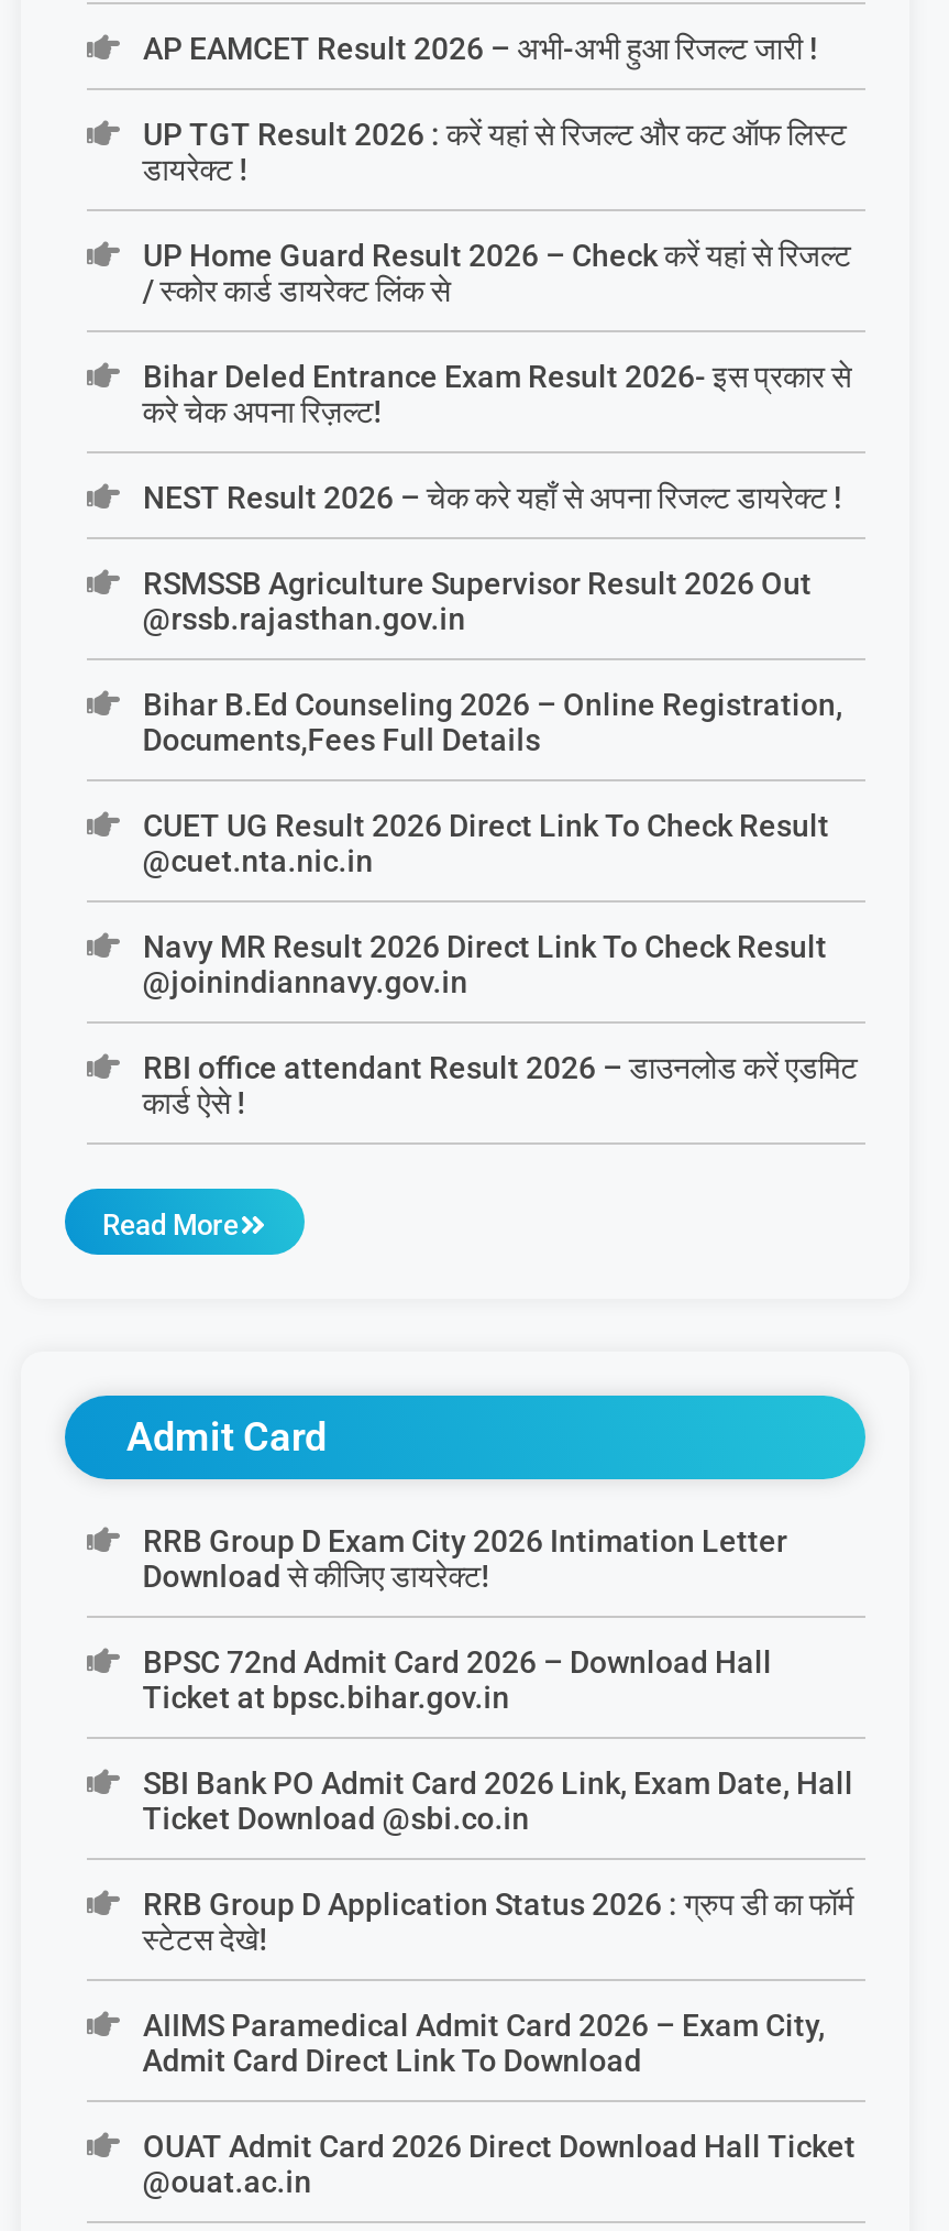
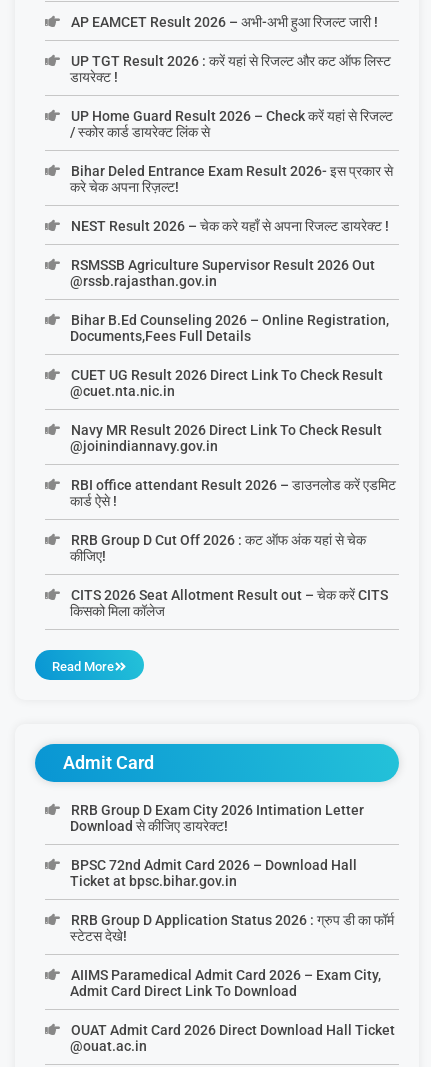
+ RRB Group D Cut Off 2026 : कट ऑफ अंक यहां से चेक
+ कीजिए!
+ CITS 2026 Seat Allotment Result out – चेक करें CITS
+ किसको मिला कॉलेज

moved down: Read More | Admit Card | RRB Group D Exam City 2026 Intimation Letter | Download से कीजिए डायरेक्ट! | BPSC 72nd Admit Card 2026 – Download Hall | Ticket at bpsc.bihar.gov.in

- SBI Bank PO Admit Card 2026 Link, Exam Date, Hall
- Ticket Download @sbi.co.in
